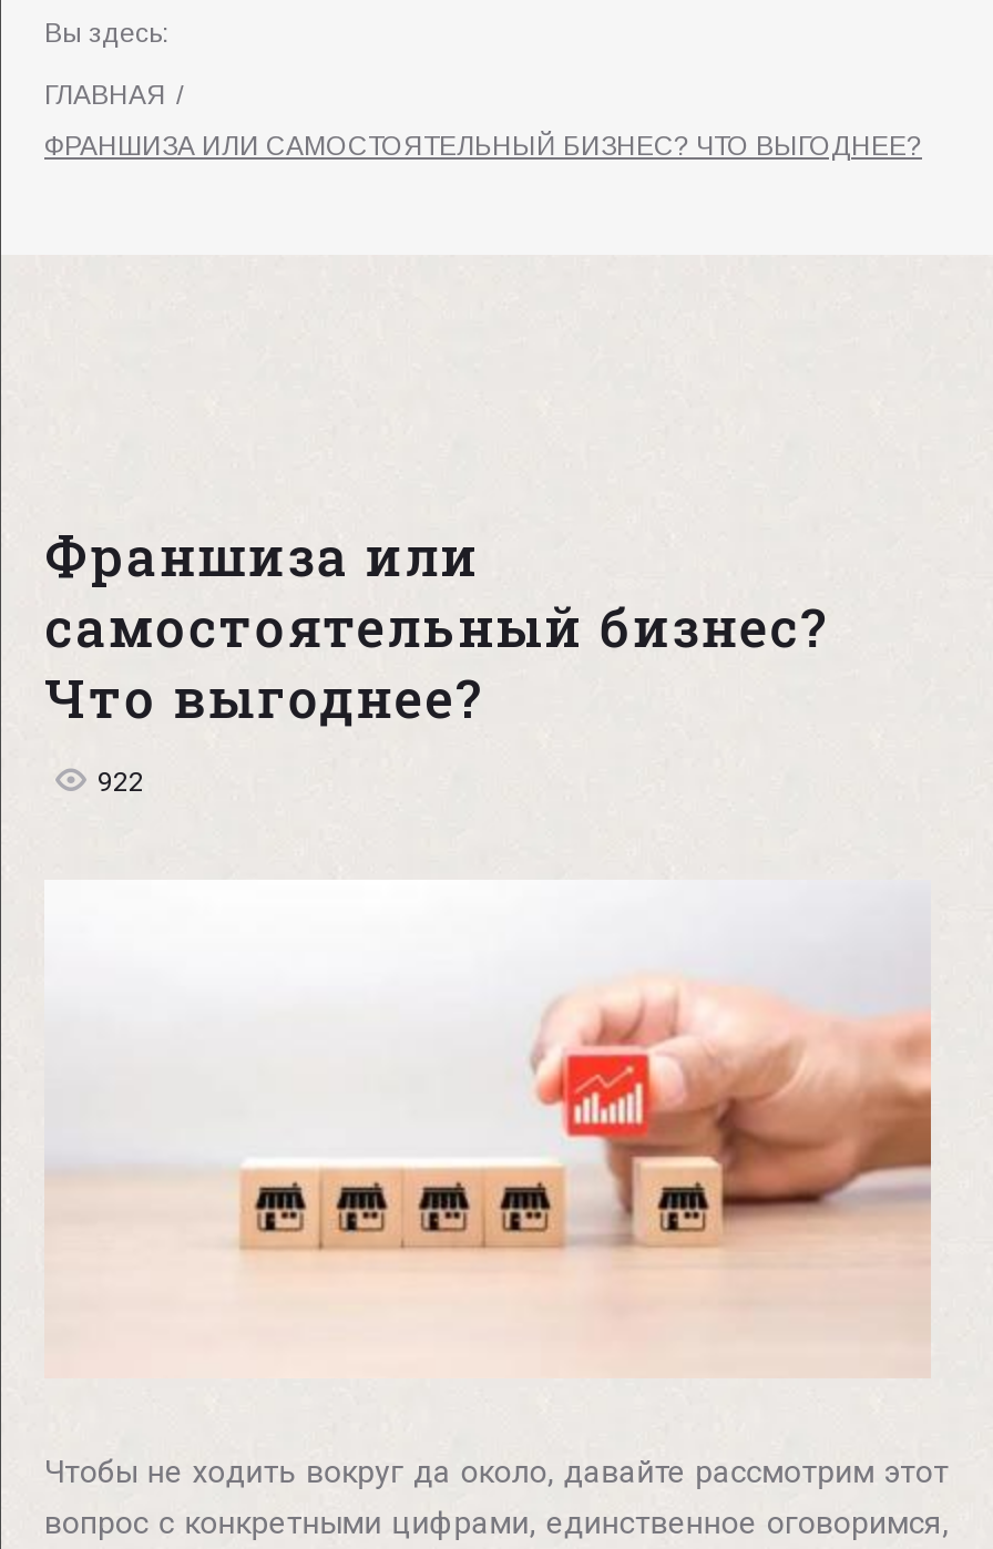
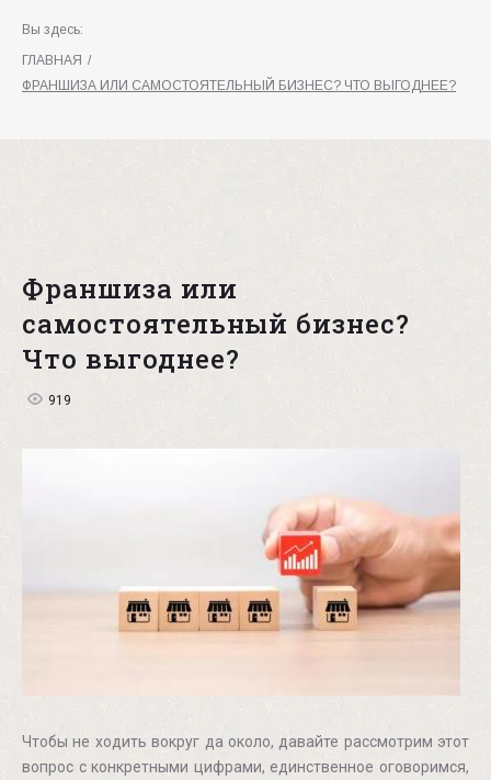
- 922
+ 919
